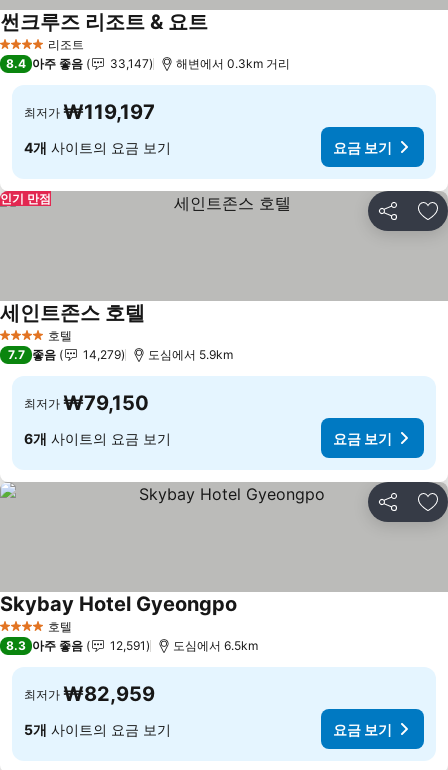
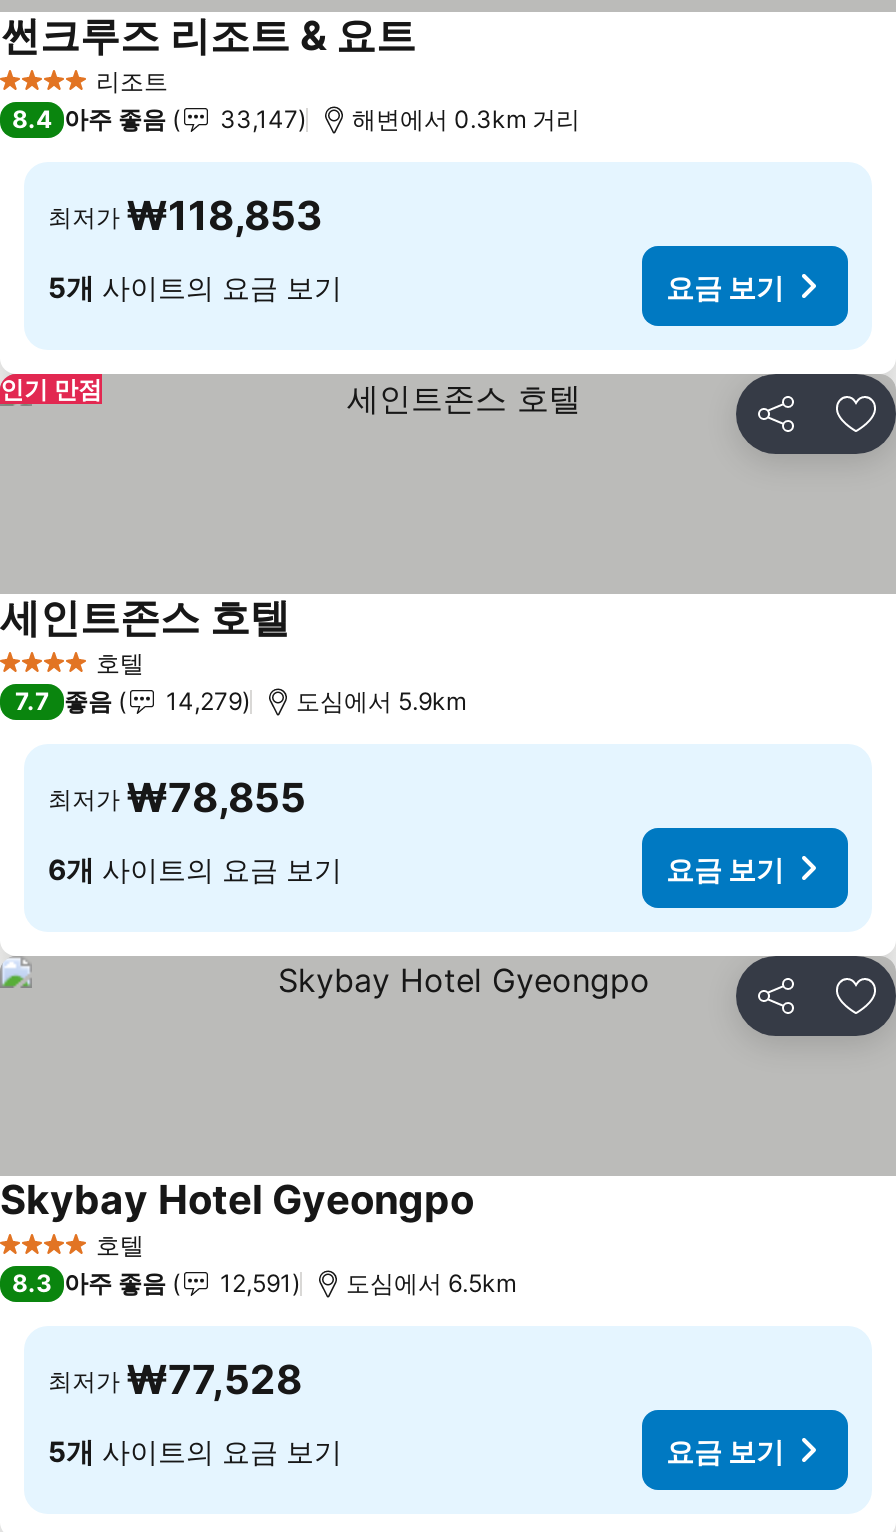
- 최저가 ₩119,197
+ 최저가 ₩118,853

- 4개 사이트의 요금 보기
+ 5개 사이트의 요금 보기

- 최저가 ₩79,150
+ 최저가 ₩78,855

- 최저가 ₩82,959
+ 최저가 ₩77,528
